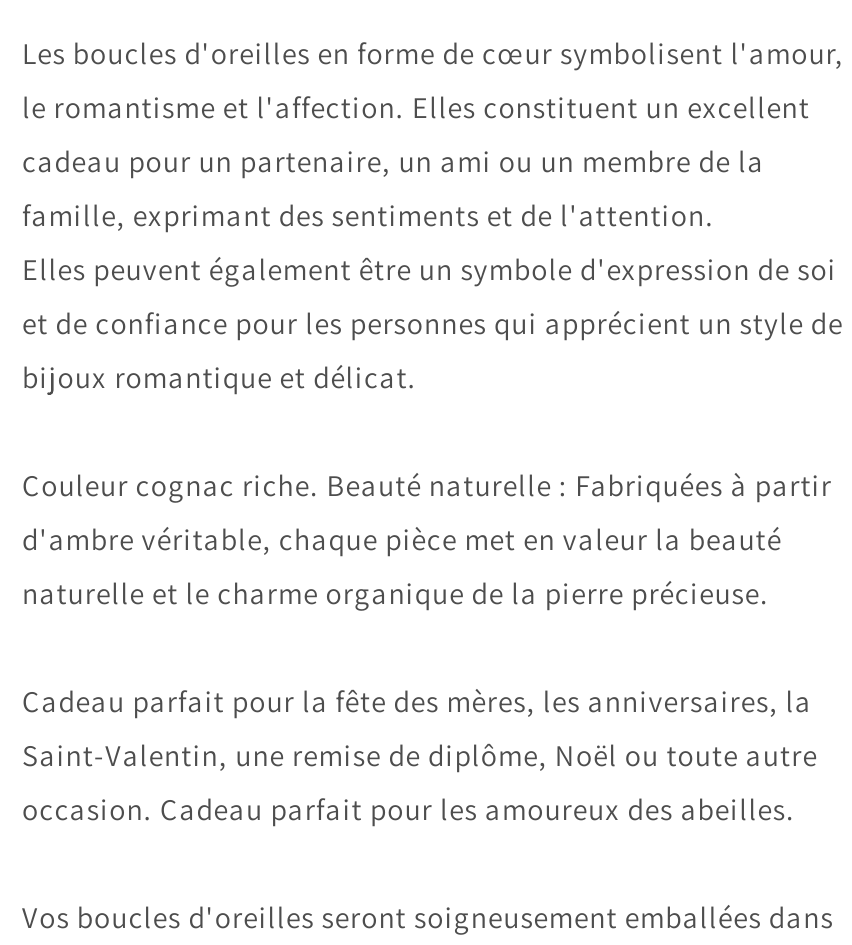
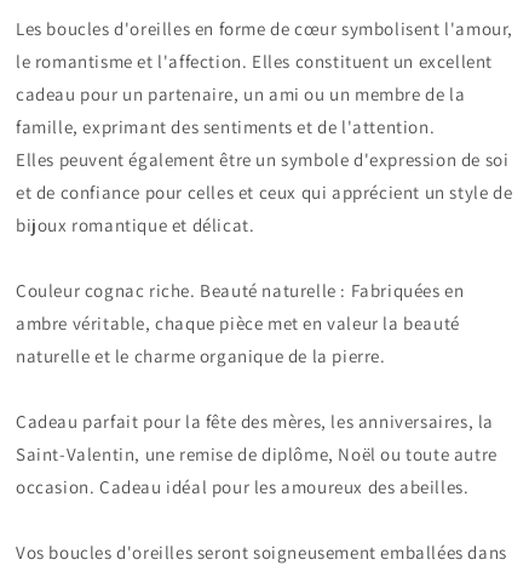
- et de confiance pour les personnes qui apprécient un style de
+ et de confiance pour celles et ceux qui apprécient un style de

- Couleur cognac riche. Beauté naturelle : Fabriquées à partir
- d'ambre véritable, chaque pièce met en valeur la beauté
- naturelle et le charme organique de la pierre précieuse.
+ Couleur cognac riche. Beauté naturelle : Fabriquées en
+ ambre véritable, chaque pièce met en valeur la beauté
+ naturelle et le charme organique de la pierre.

- occasion. Cadeau parfait pour les amoureux des abeilles.
+ occasion. Cadeau idéal pour les amoureux des abeilles.
